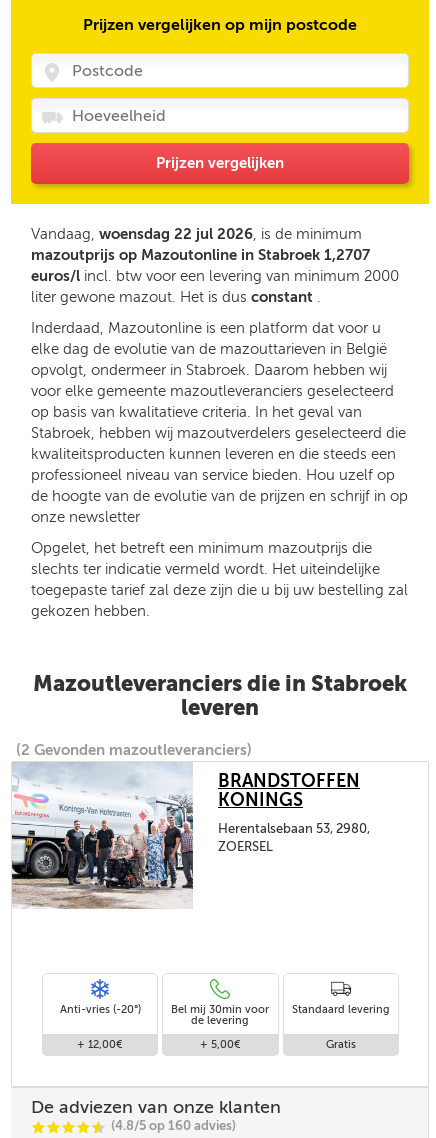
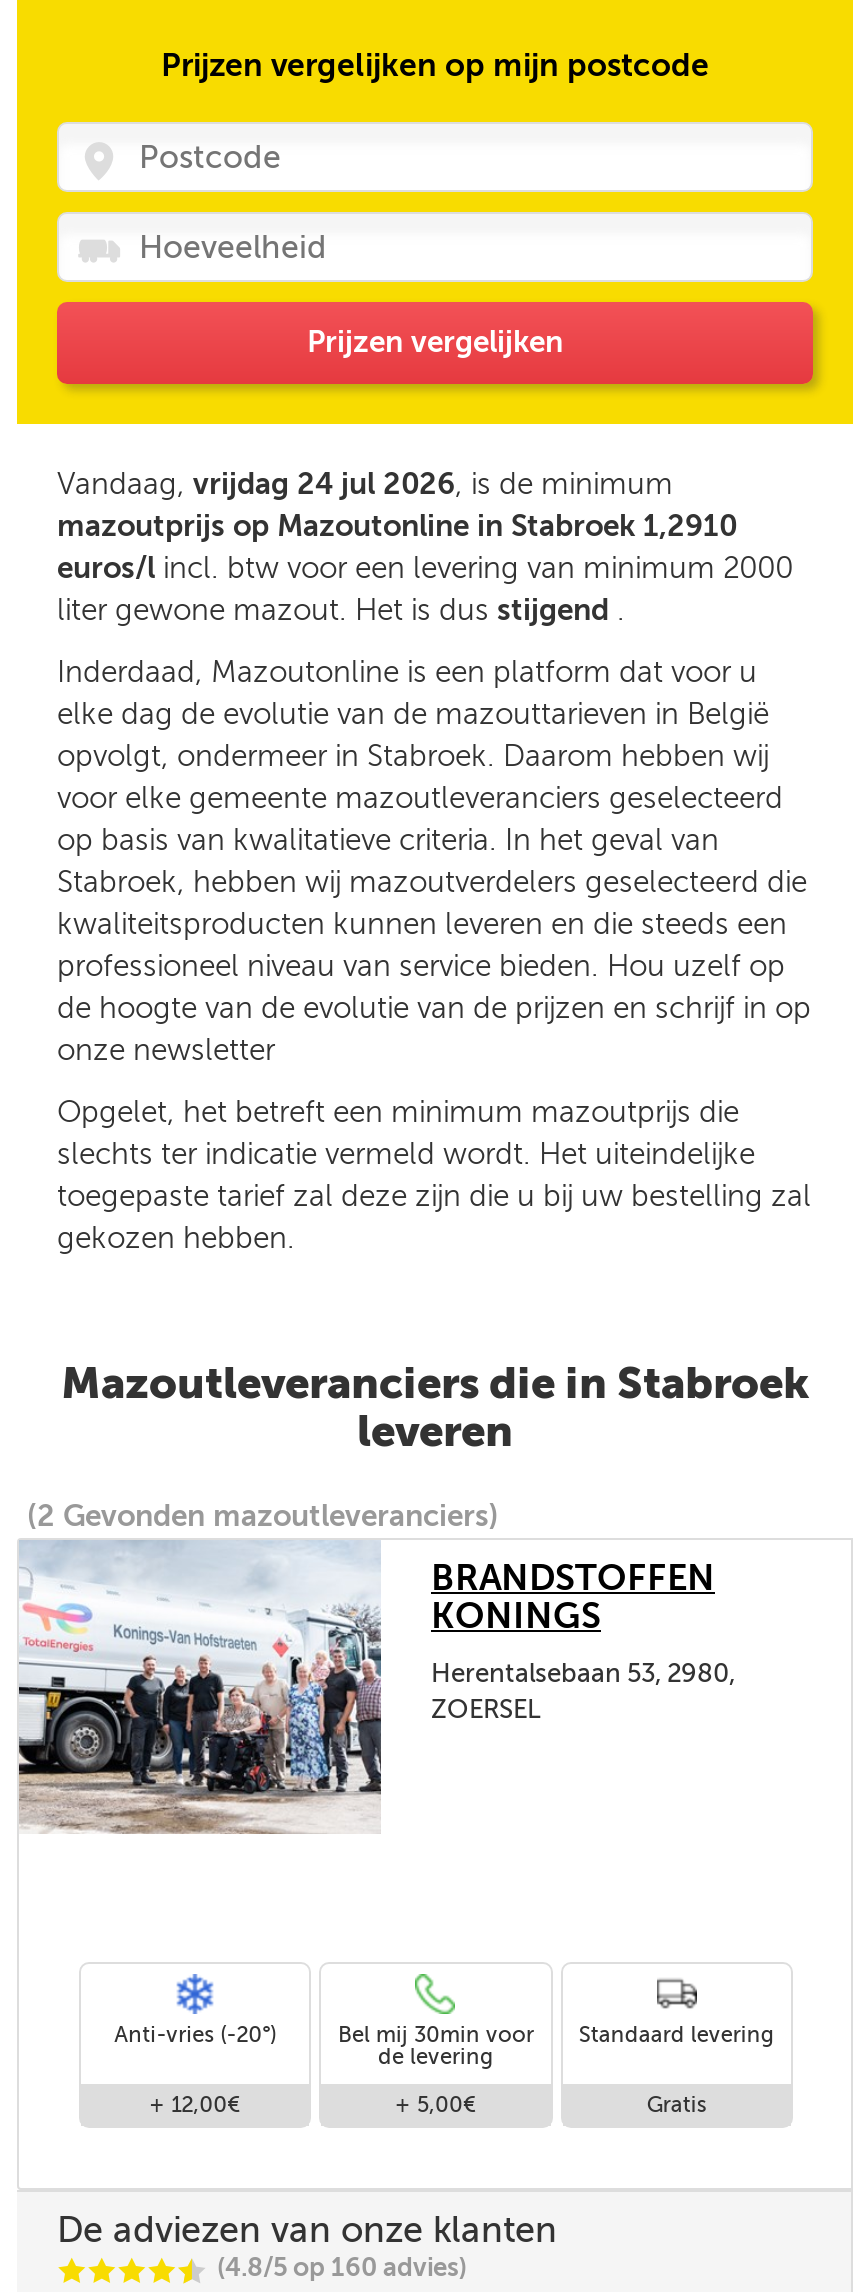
- Vandaag, woensdag 22 jul 2026, is de minimum
+ Vandaag, vrijdag 24 jul 2026, is de minimum

- mazoutprijs op Mazoutonline in Stabroek 1,2707
+ mazoutprijs op Mazoutonline in Stabroek 1,2910

- liter gewone mazout. Het is dus constant.
+ liter gewone mazout. Het is dus stijgend.
